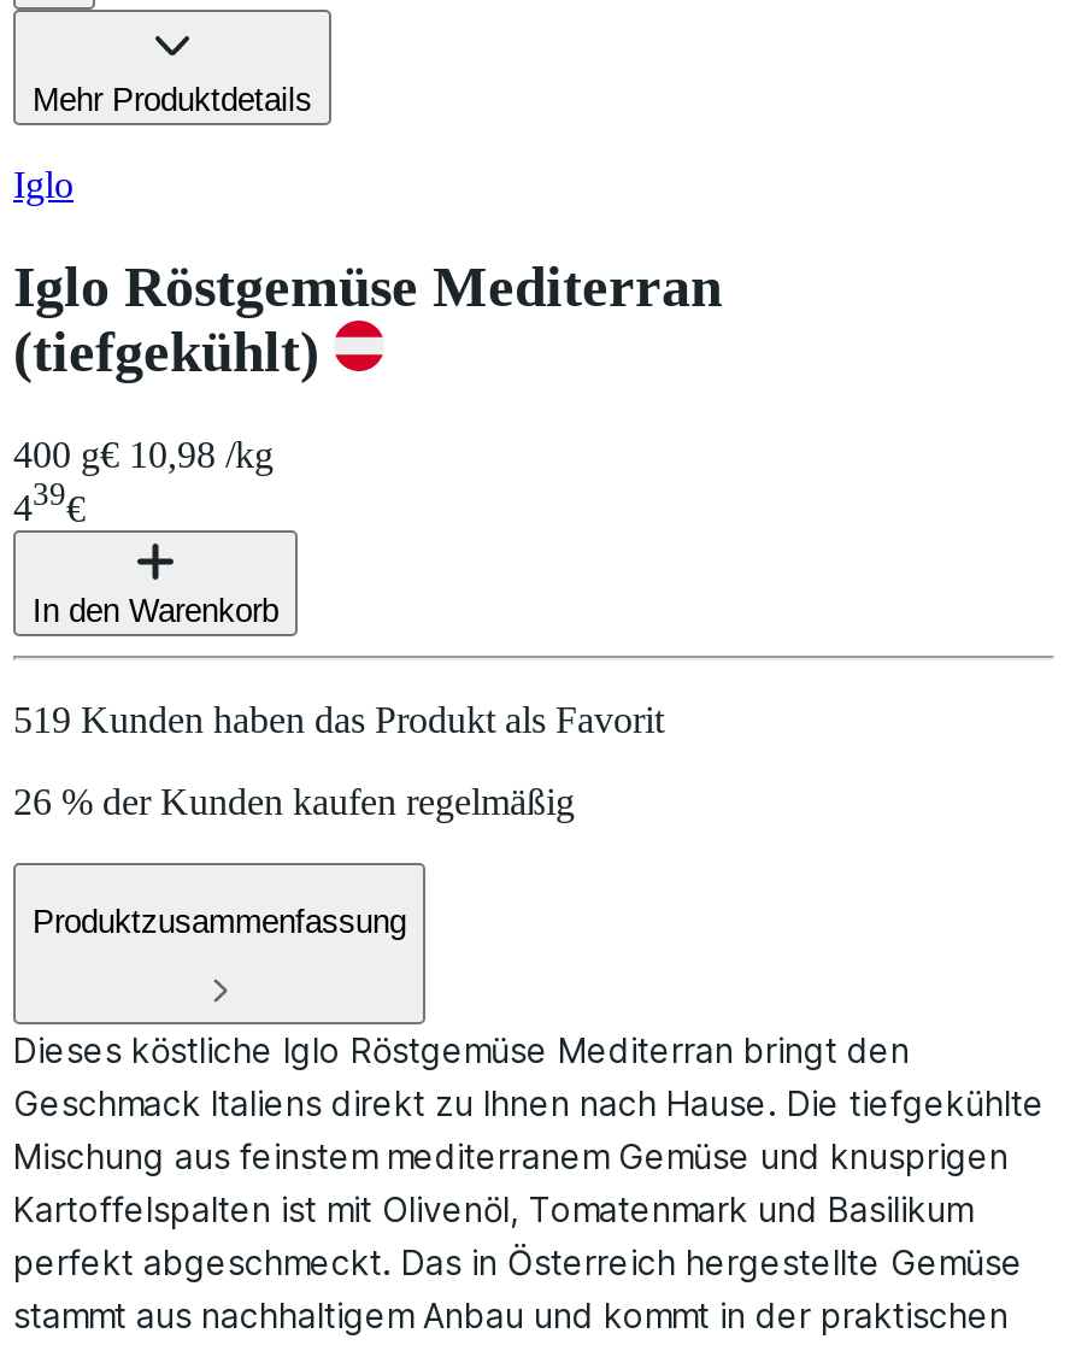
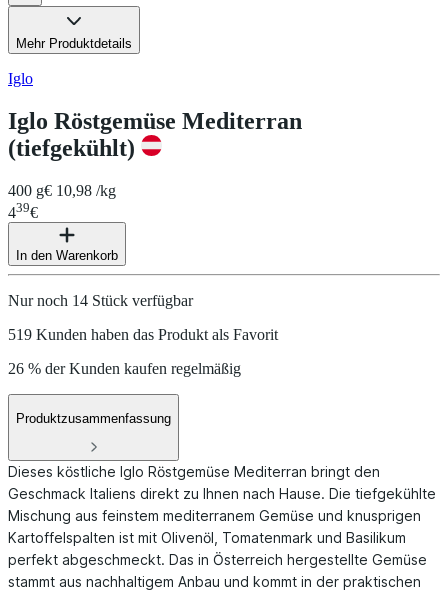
+ Nur noch 14 Stück verfügbar
